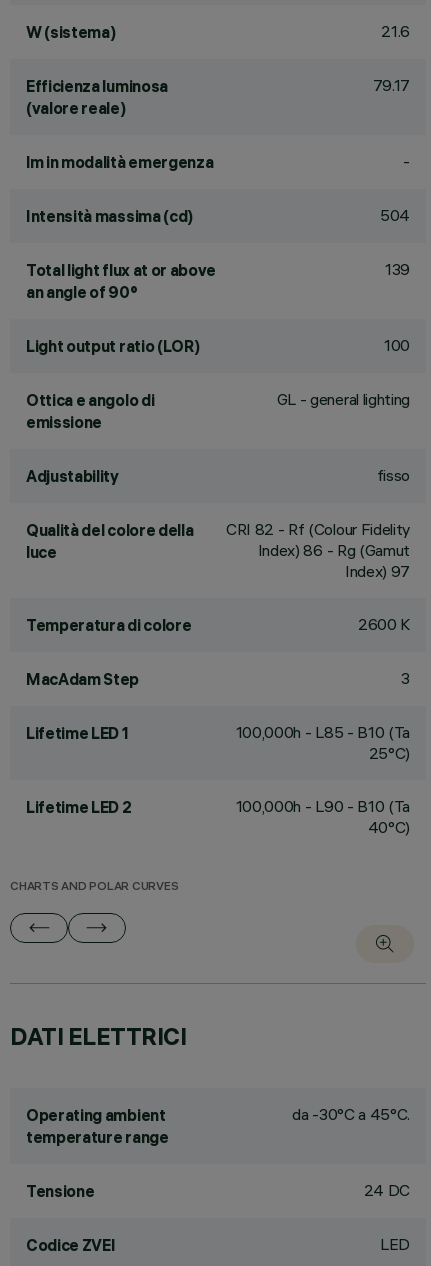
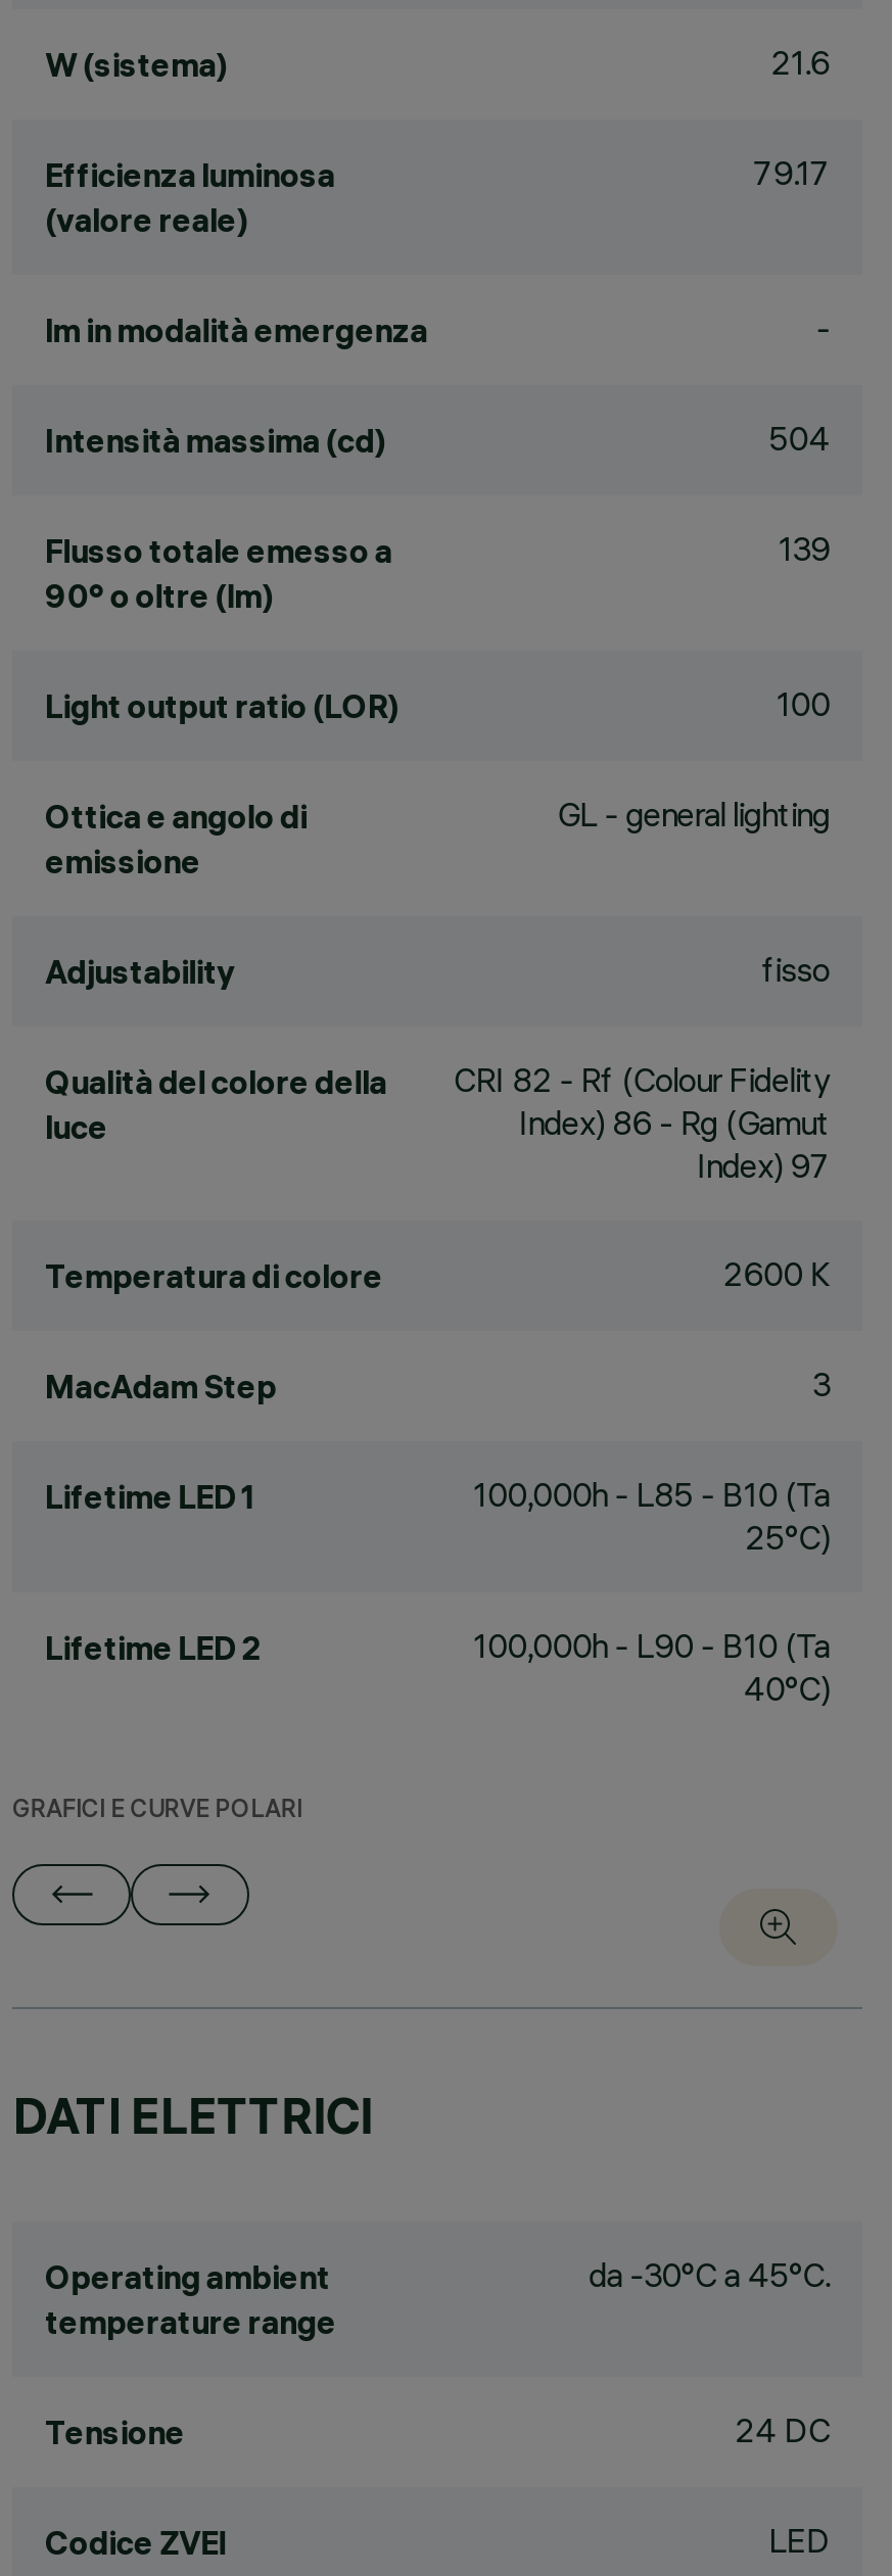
- Total light flux at or above
- an angle of 90°
+ Flusso totale emesso a
+ 90° o oltre (lm)

- CHARTS AND POLAR CURVES
+ GRAFICI E CURVE POLARI
